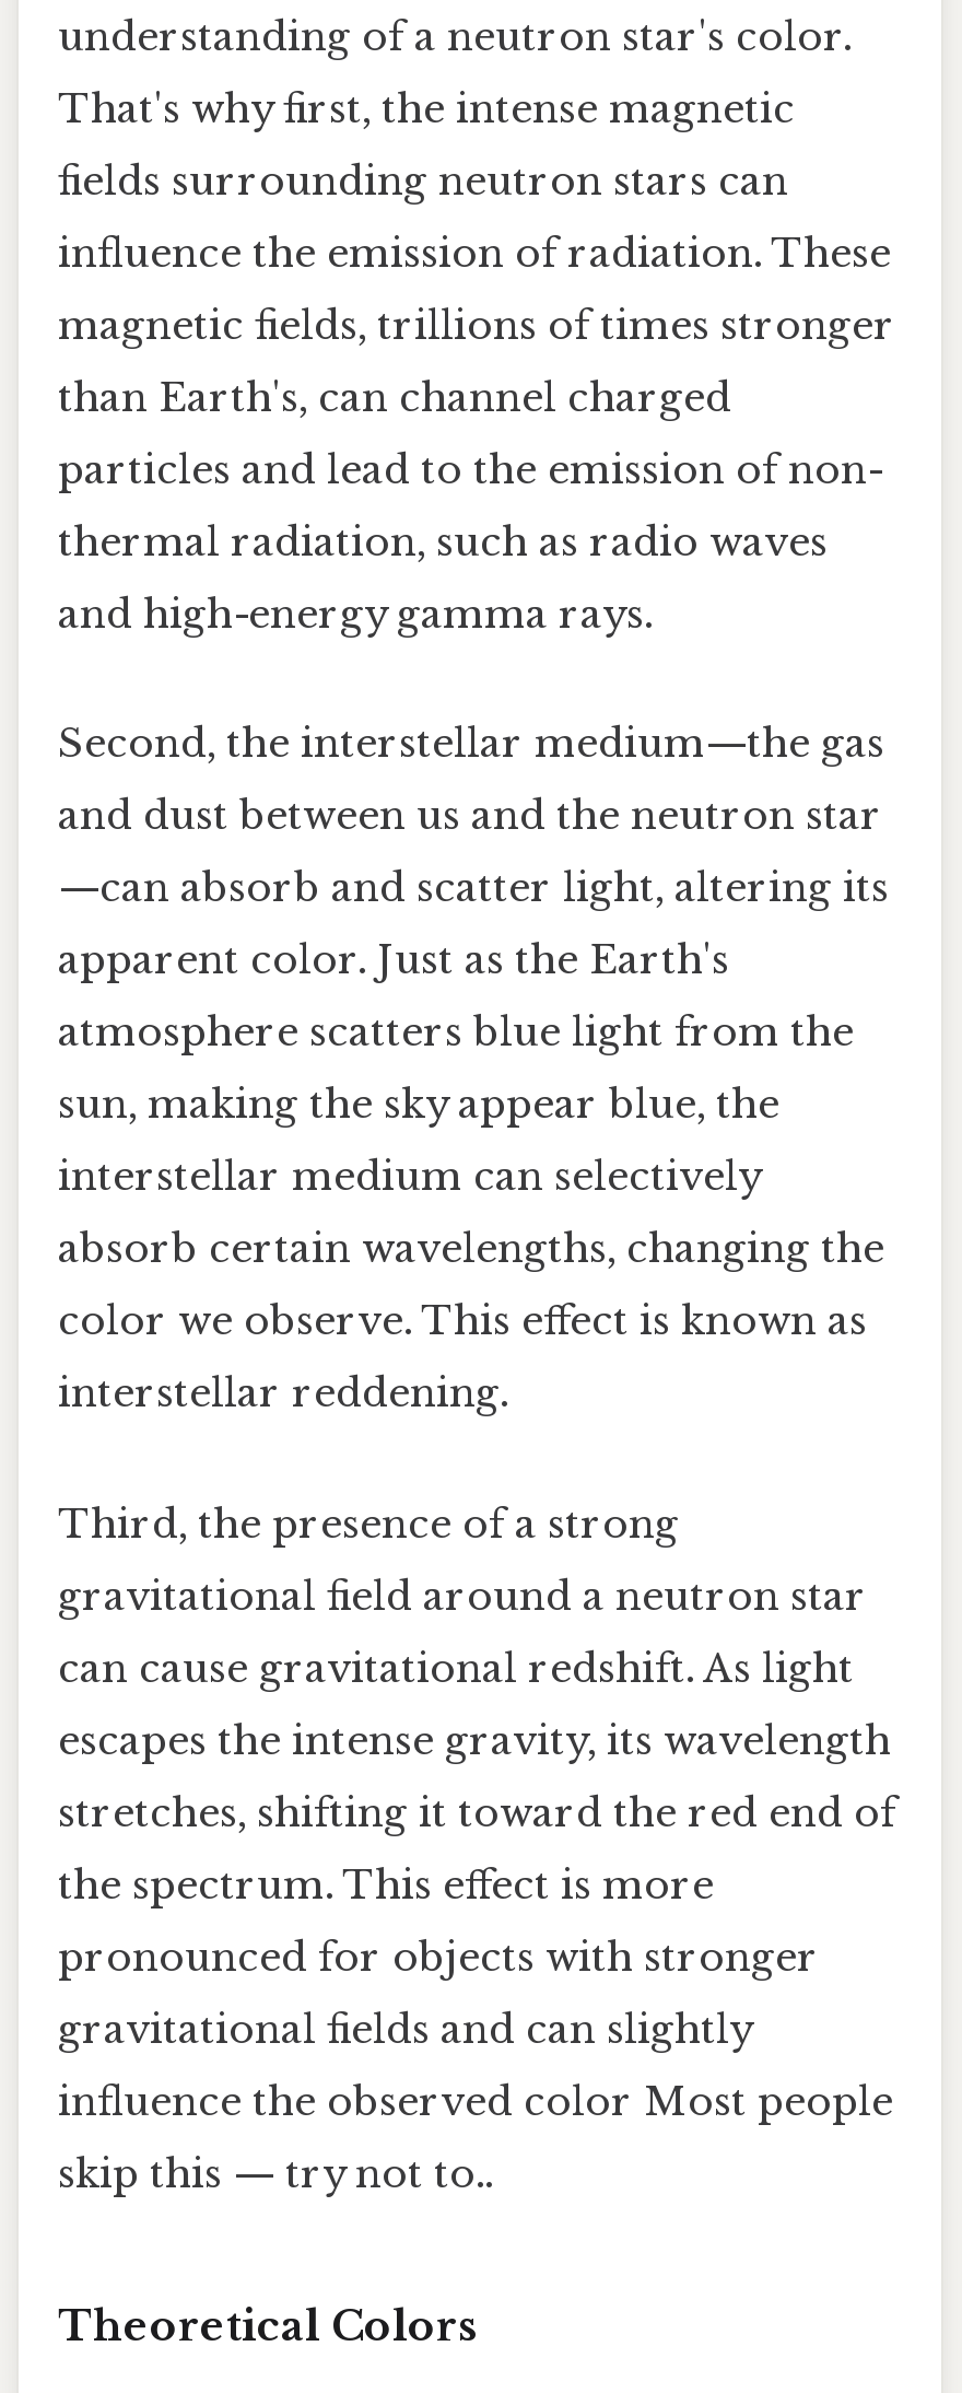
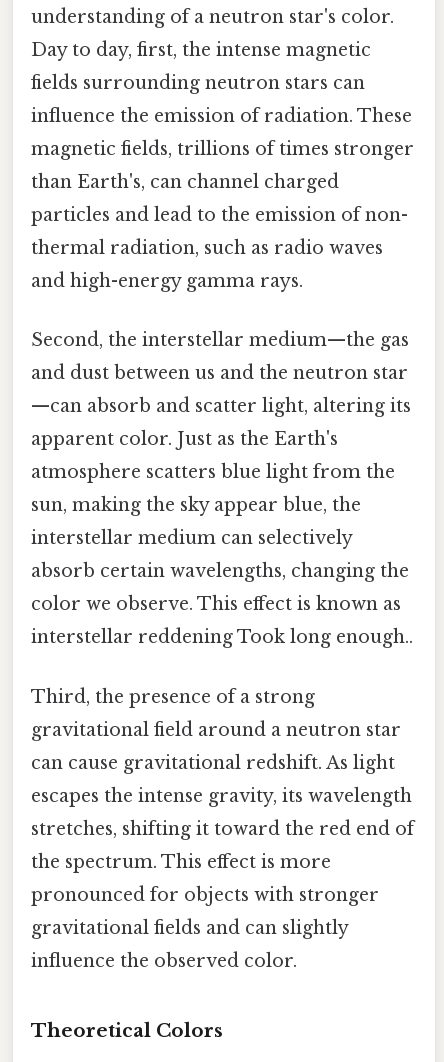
- That's why first, the intense magnetic
+ Day to day, first, the intense magnetic

- interstellar reddening.
+ interstellar reddening Took long enough..

- influence the observed color Most people
- skip this — try not to..
+ influence the observed color.
